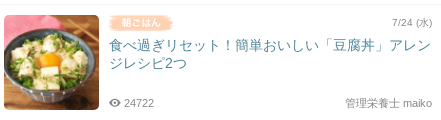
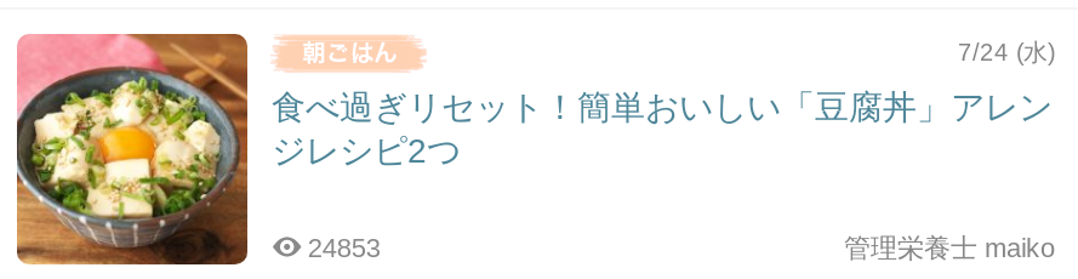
- 24722
+ 24853
